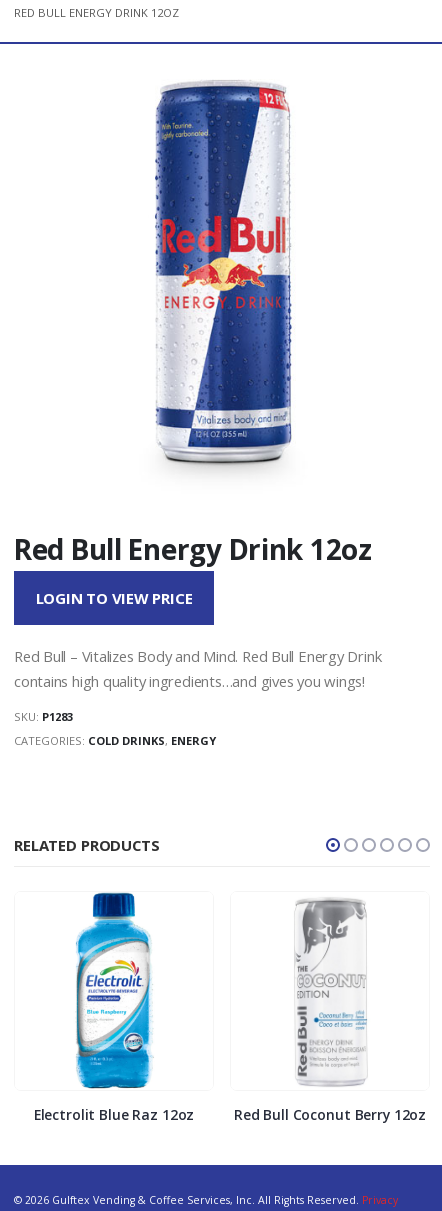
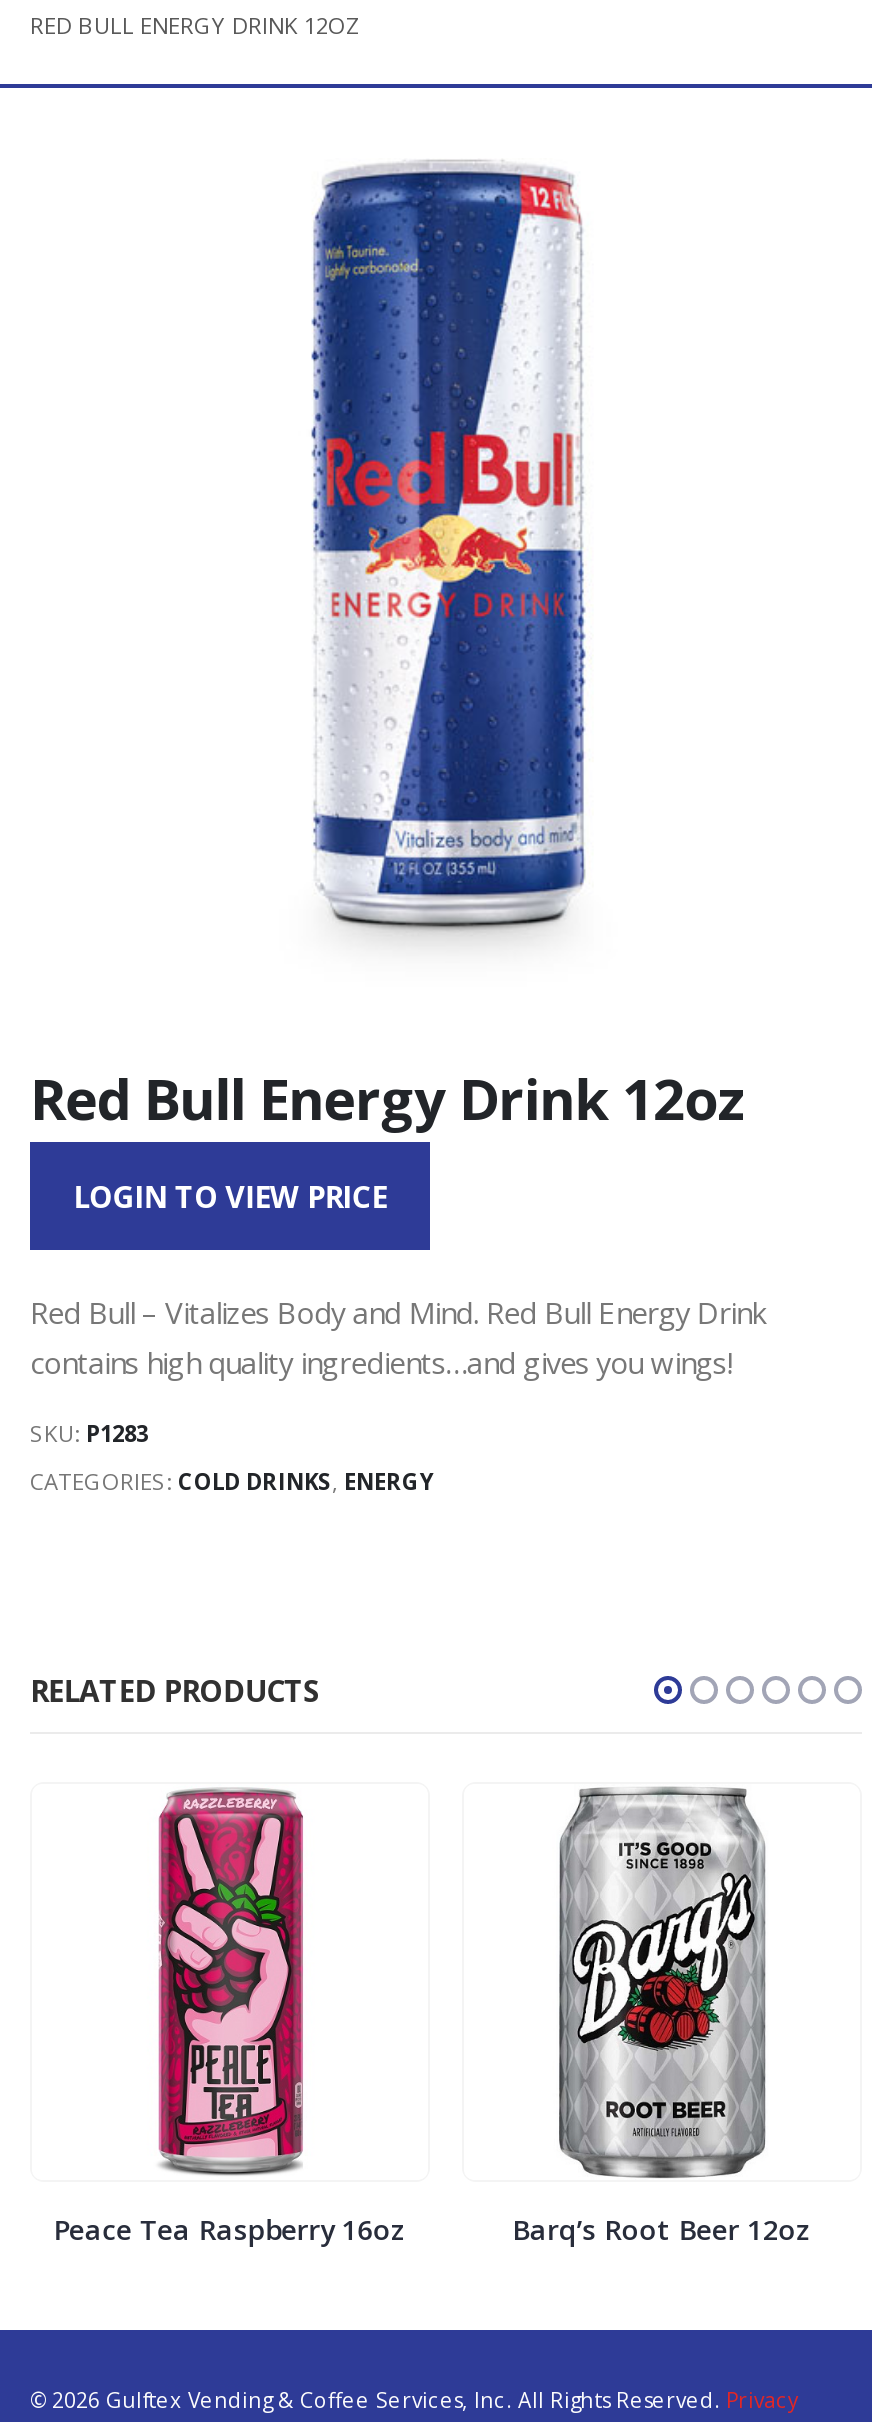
- [image]
- Electrolit Blue Raz 12oz
- Red Bull Coconut Berry 12oz
+ [image]
+ Peace Tea Raspberry 16oz
+ Barq’s Root Beer 12oz

- [image]
+ [image]
